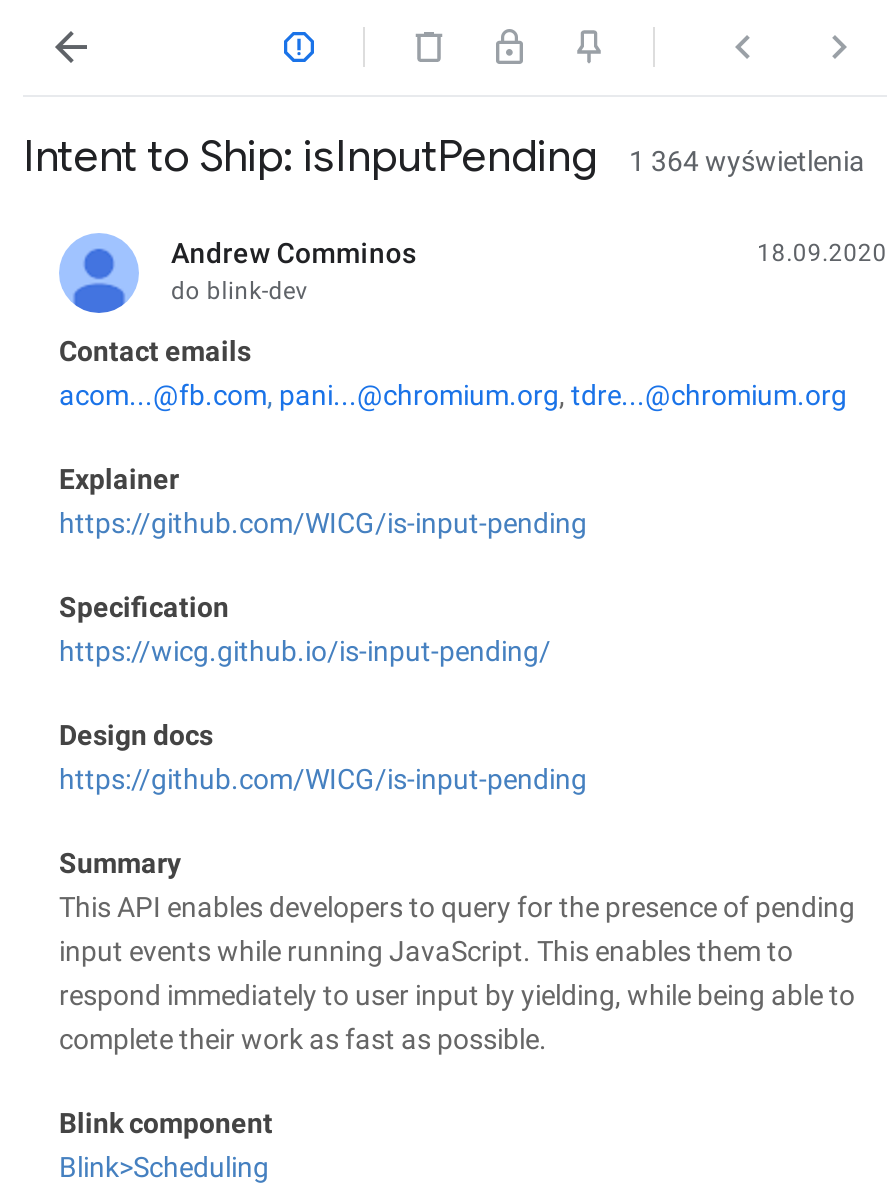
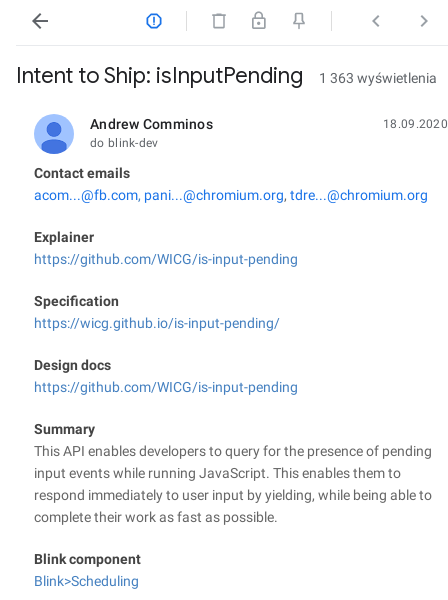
- 1 364 wyświetlenia
+ 1 363 wyświetlenia
